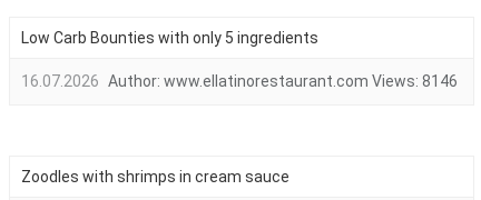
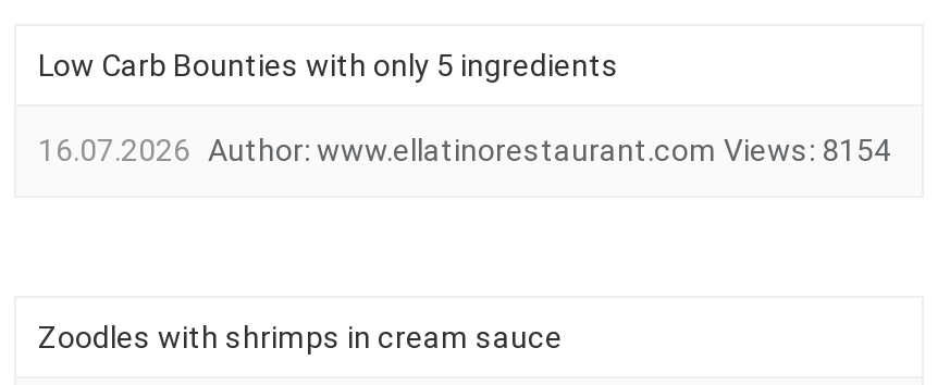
- 16.07.2026 Author: www.ellatinorestaurant.com Views: 8146
+ 16.07.2026 Author: www.ellatinorestaurant.com Views: 8154
